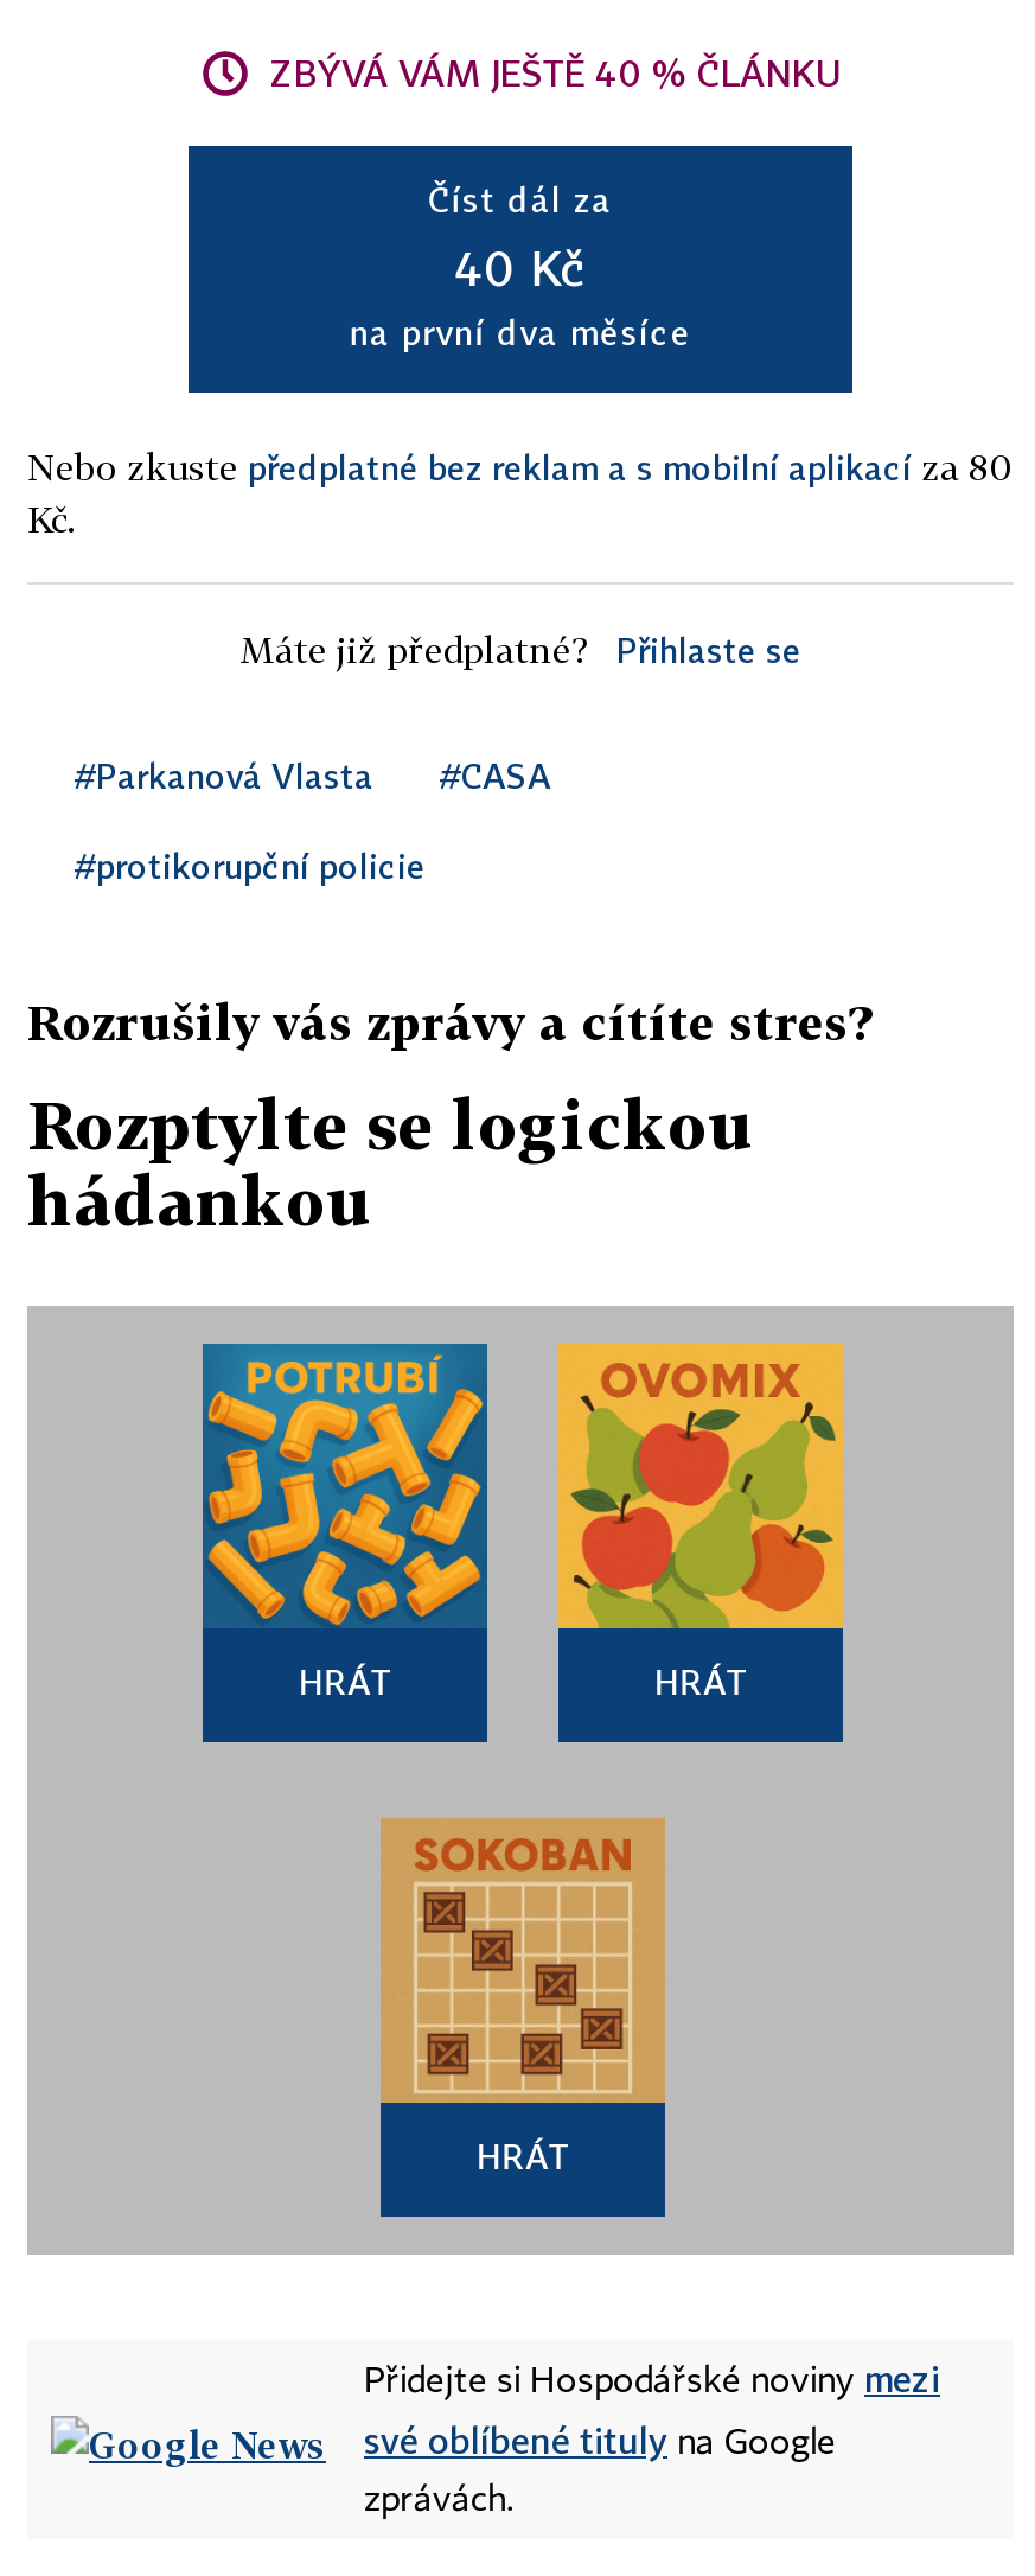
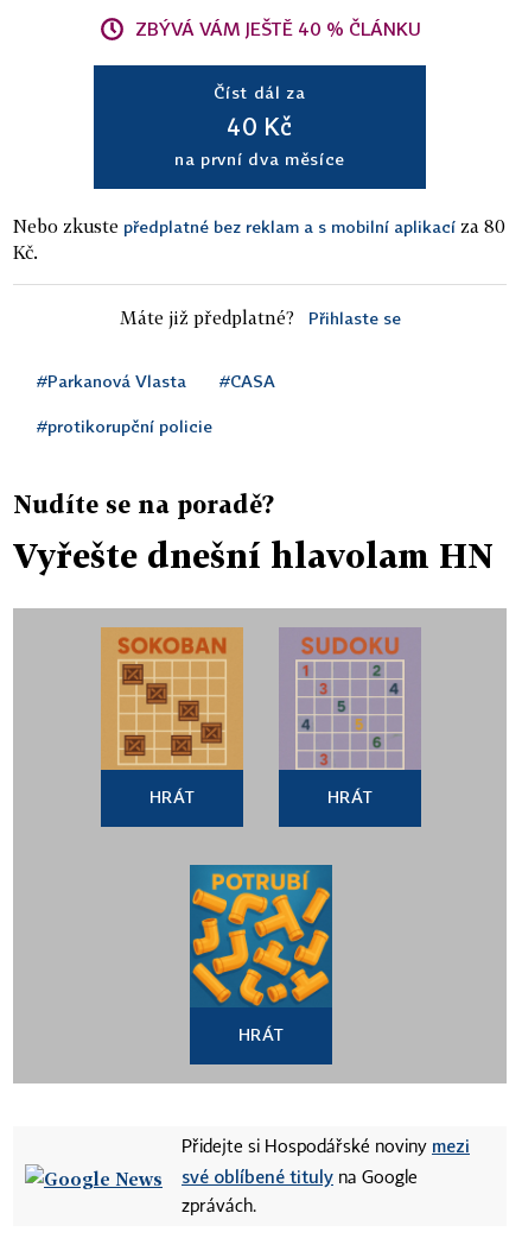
- Rozrušily vás zprávy a cítíte stres?
+ Nudíte se na poradě?

- Rozptylte se logickou
- hádankou
+ Vyřešte dnešní hlavolam HN

moved down: [image]

- [image]
+ [image]

moved up: [image]
